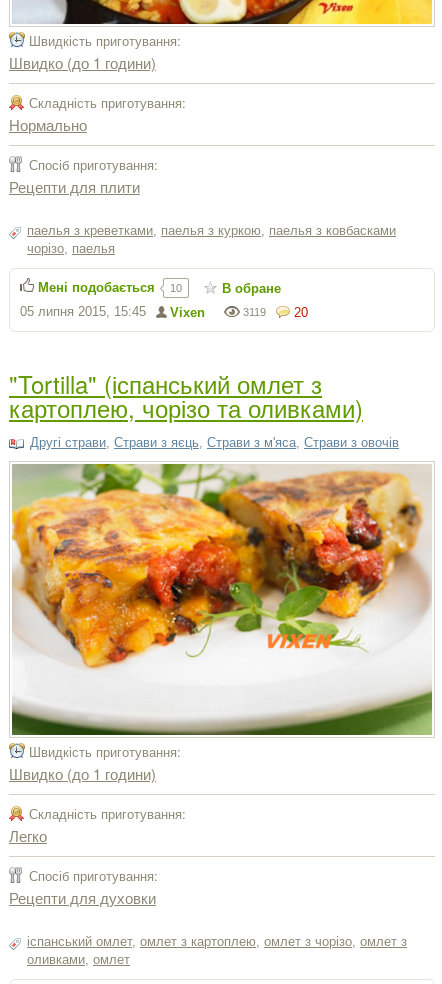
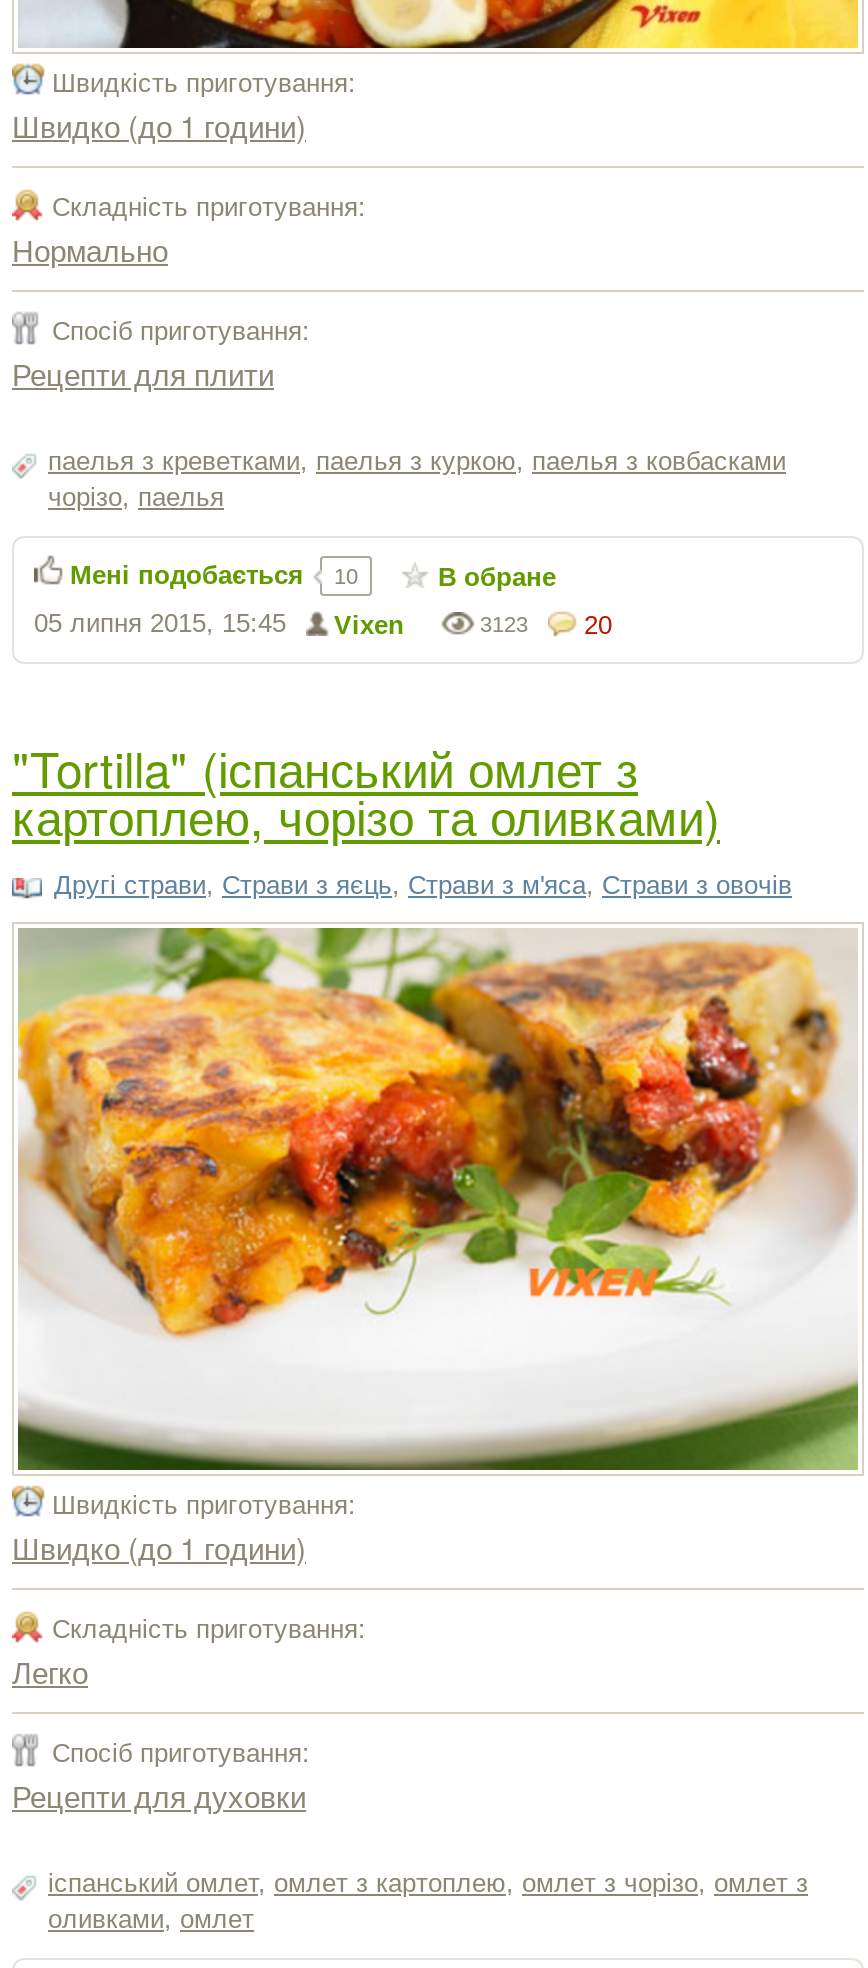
- 3119
+ 3123
